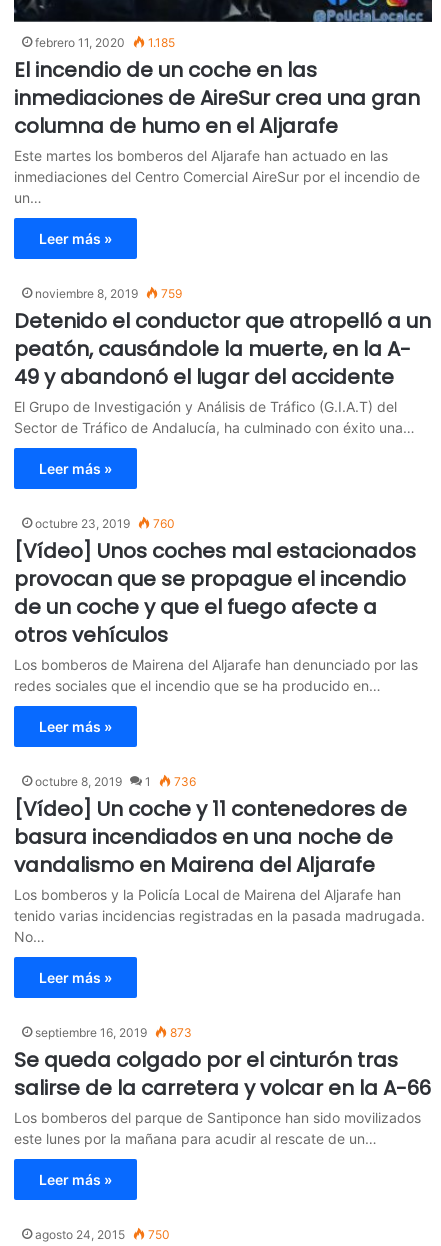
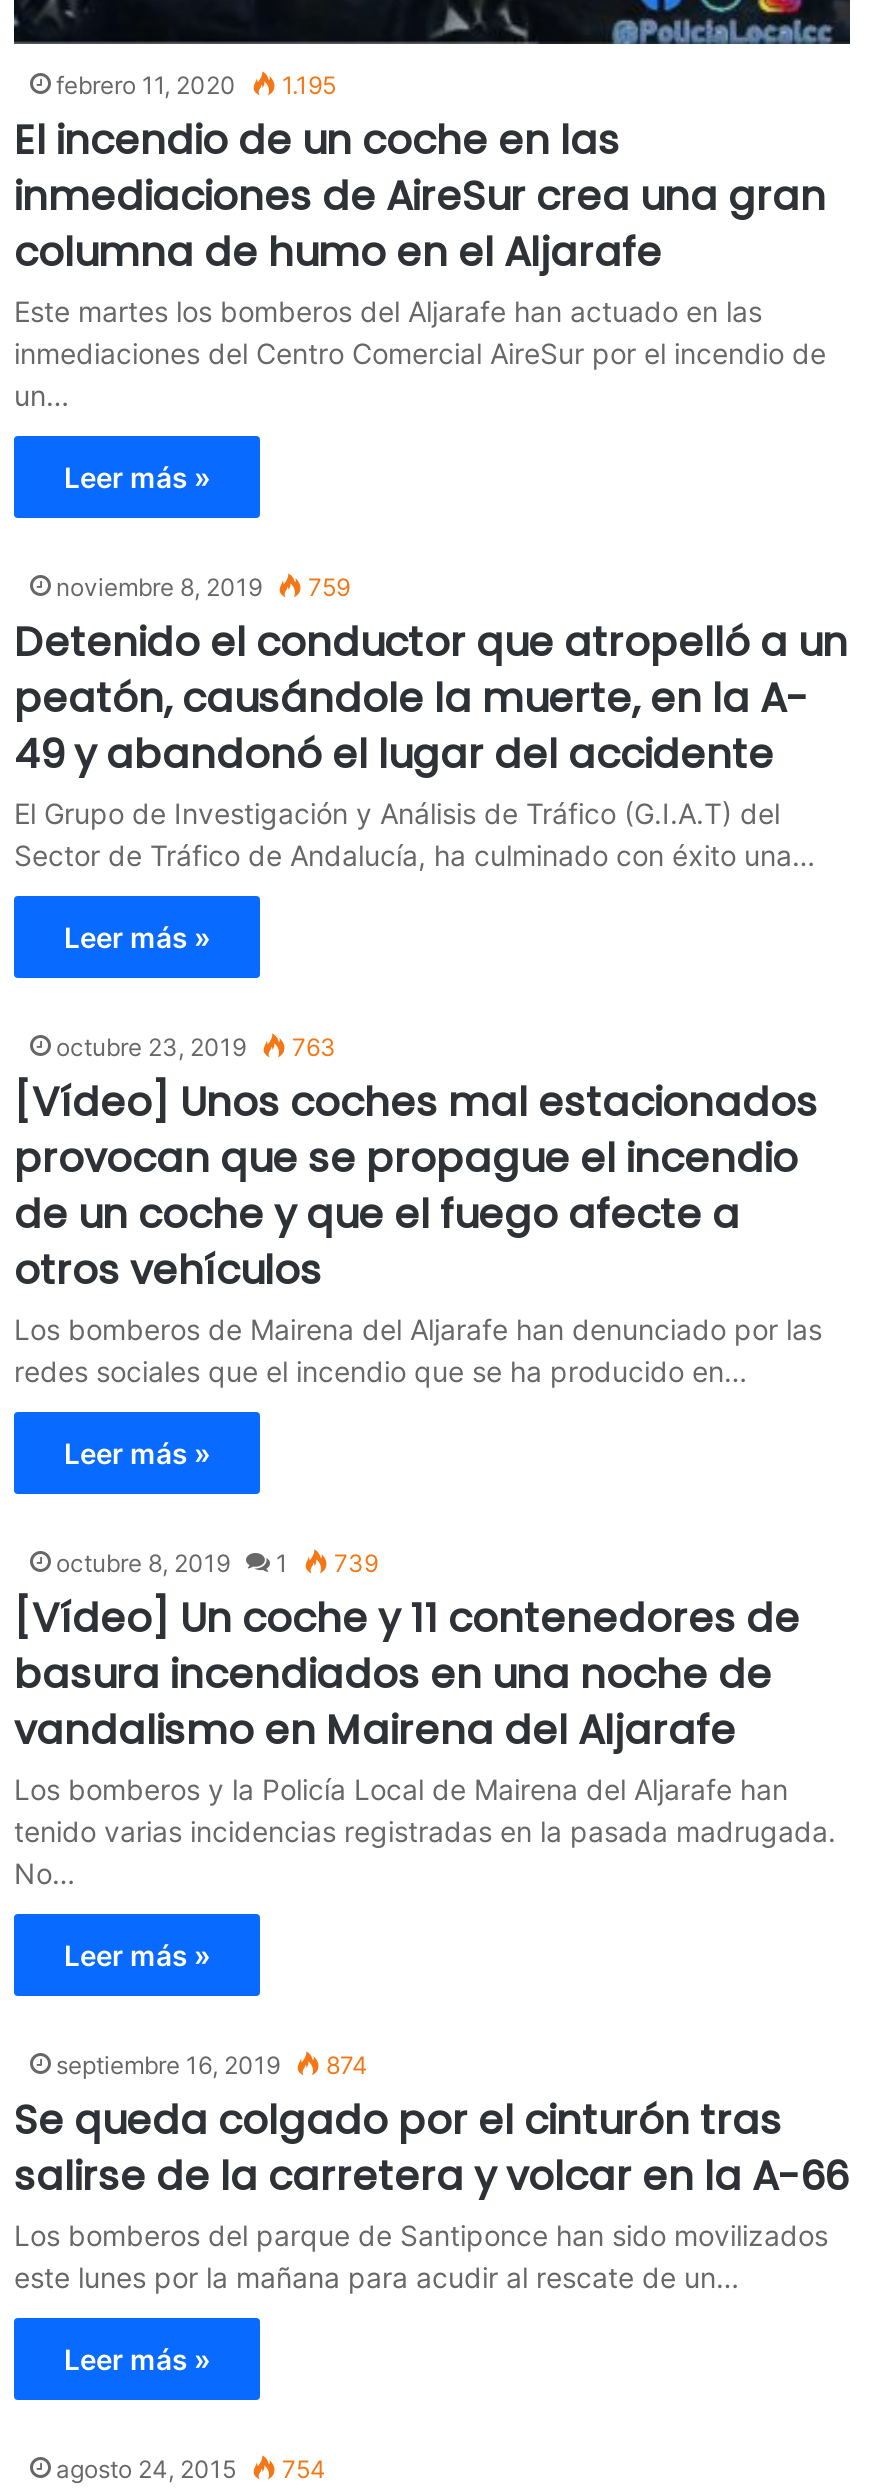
- febrero 11, 2020 1.185
+ febrero 11, 2020 1.195

- octubre 23, 2019 760
+ octubre 23, 2019 763

- octubre 8, 2019 1 736
+ octubre 8, 2019 1 739

- septiembre 16, 2019 873
+ septiembre 16, 2019 874

- agosto 24, 2015 750
+ agosto 24, 2015 754
